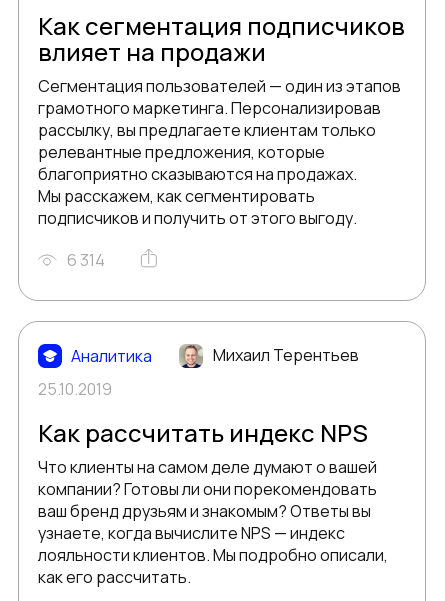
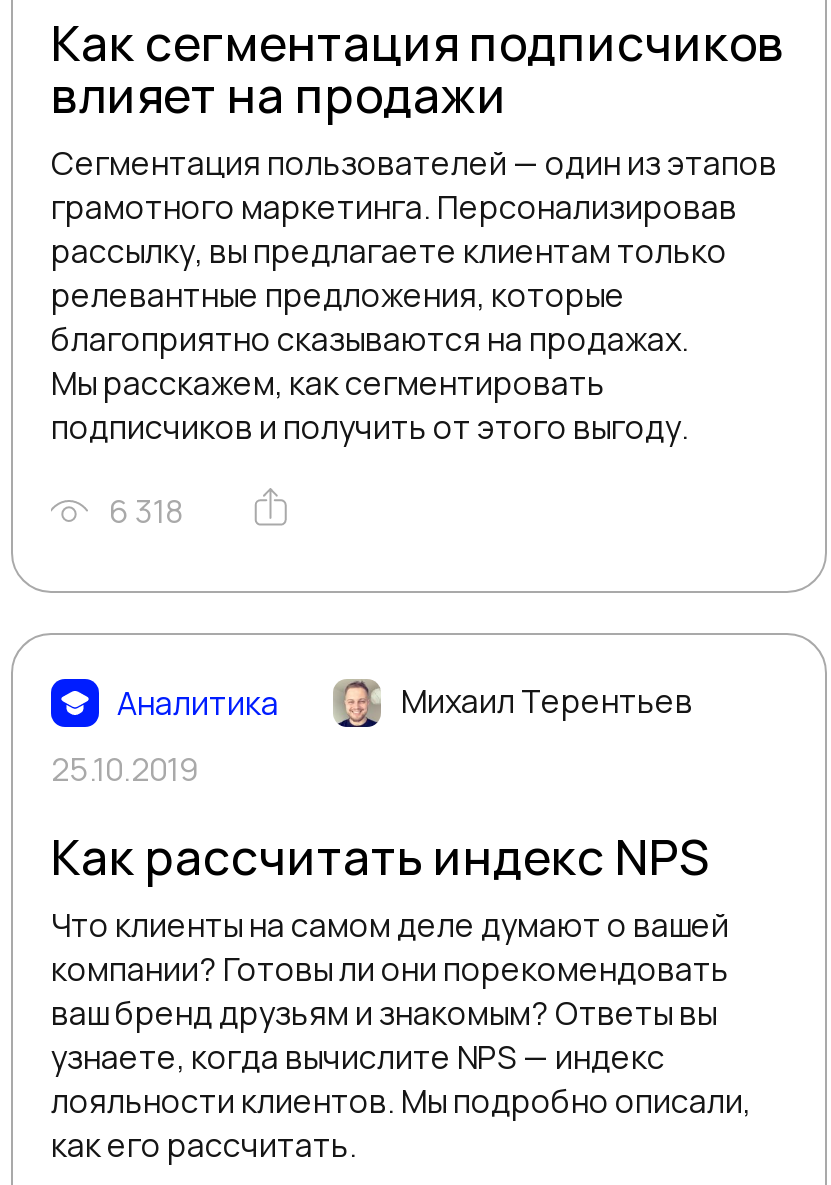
- 6 314
+ 6 318
